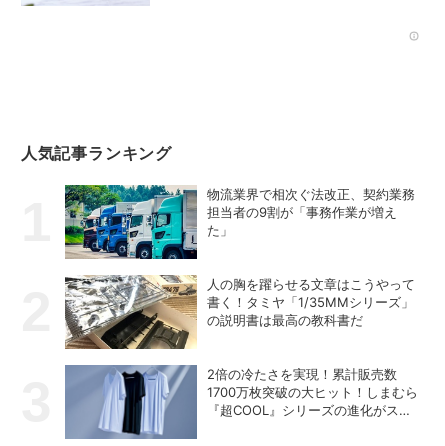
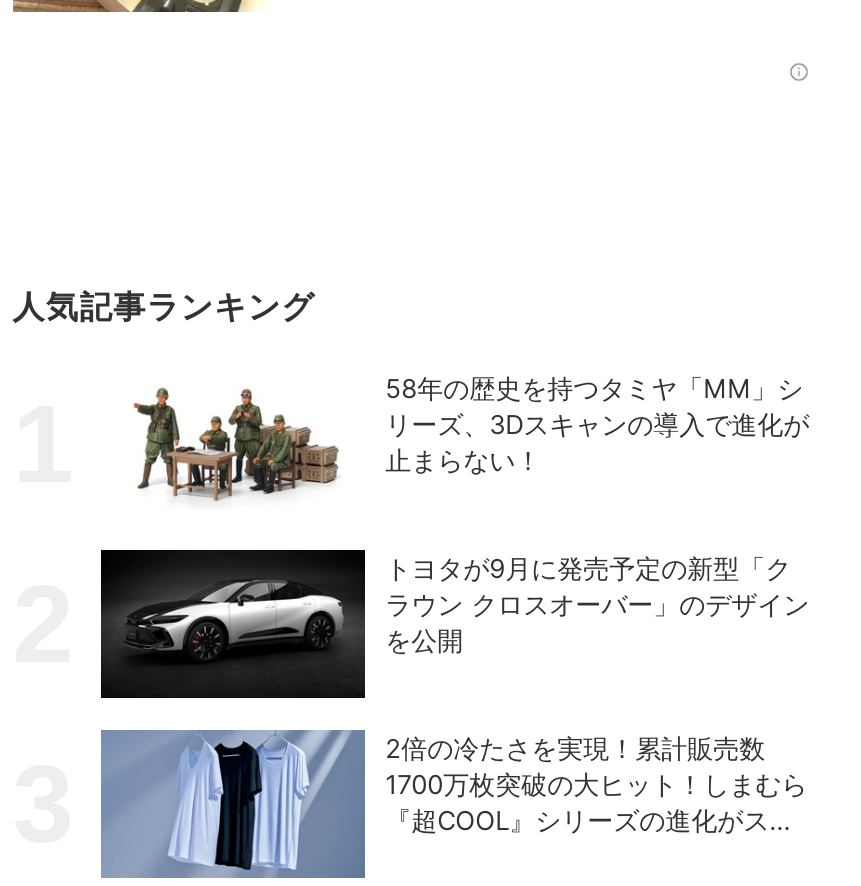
- [image]
- 物流業界で相次ぐ法改正、契約業務
- 担当者の9割が「事務作業が増え
- た」
+ [image]
+ 58年の歴史を持つタミヤ「MM」シ
+ リーズ、3Dスキャンの導入で進化が
+ 止まらない！

- [image]
- 人の胸を躍らせる文章はこうやって
- 書く！タミヤ「1/35MMシリーズ」
- の説明書は最高の教科書だ
+ [image]
+ トヨタが9月に発売予定の新型「ク
+ ラウン クロスオーバー」のデザイン
+ を公開
